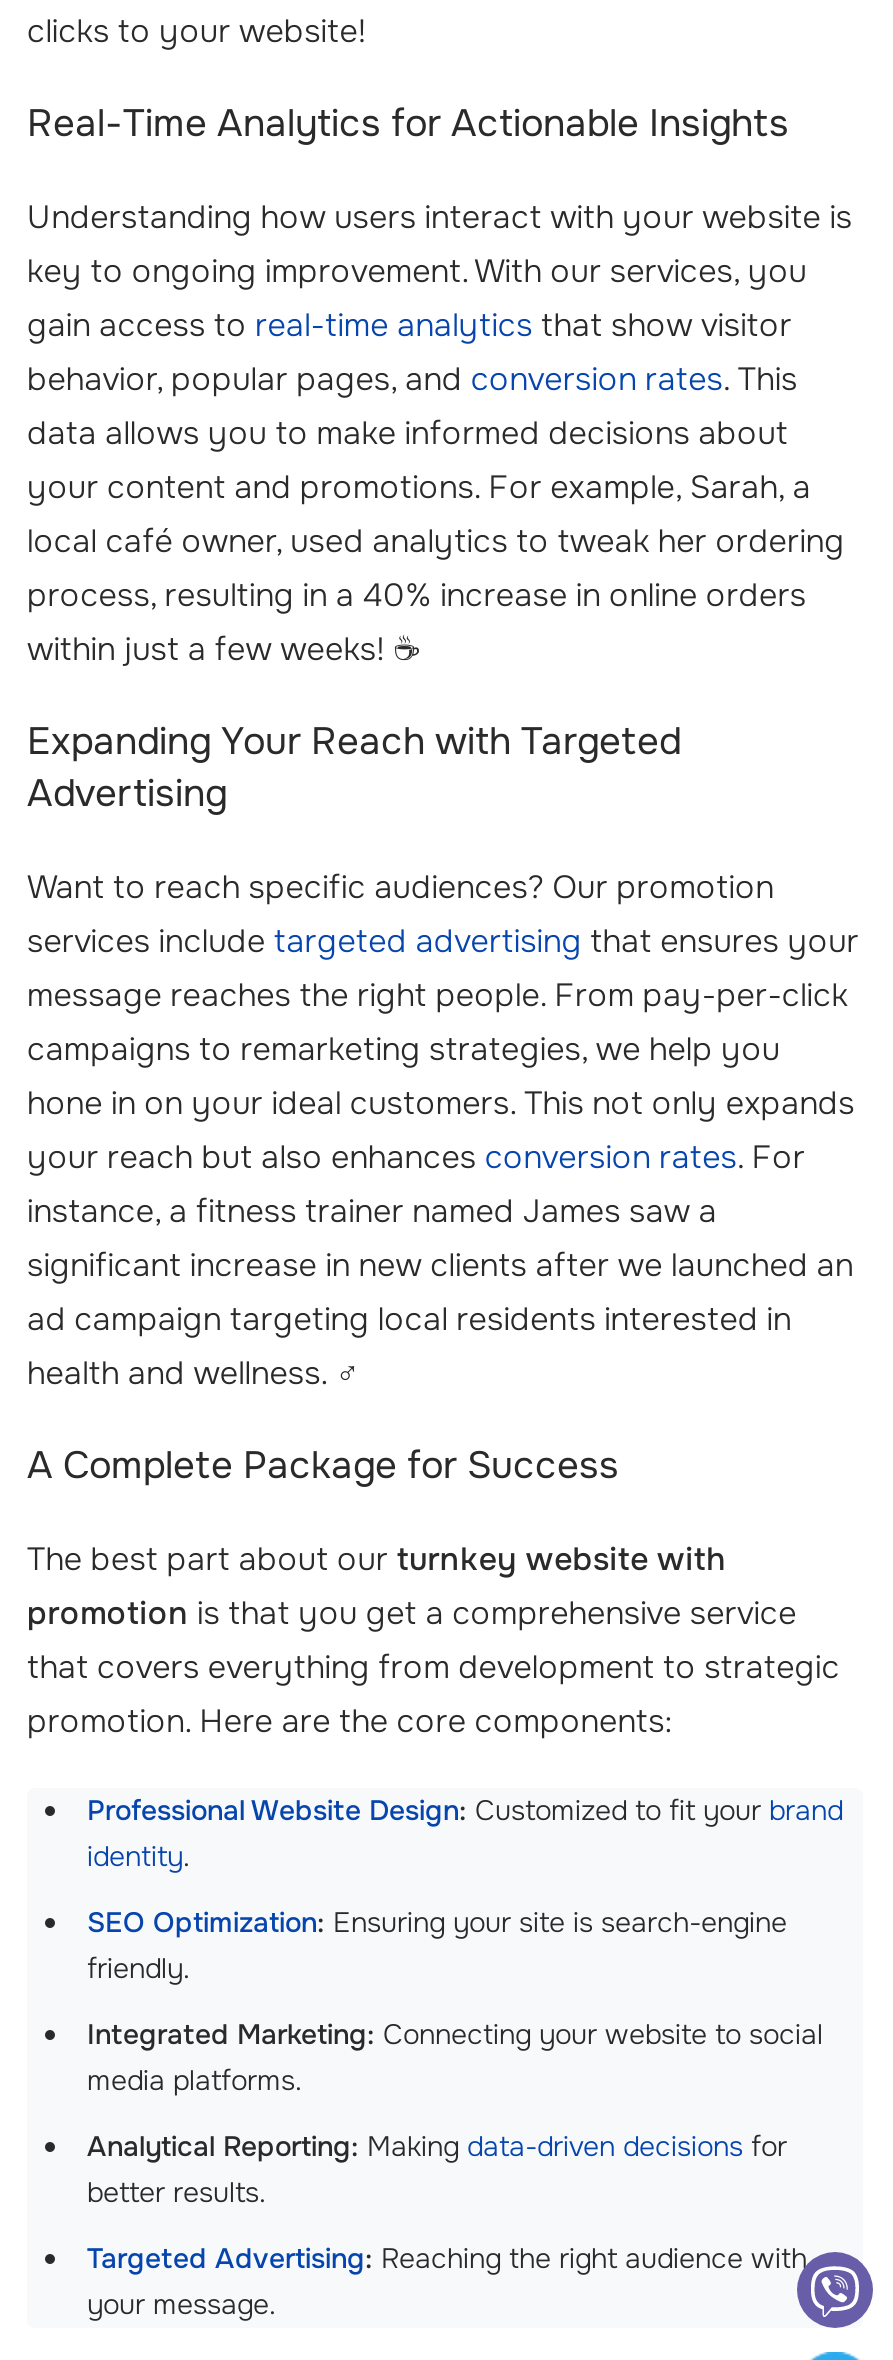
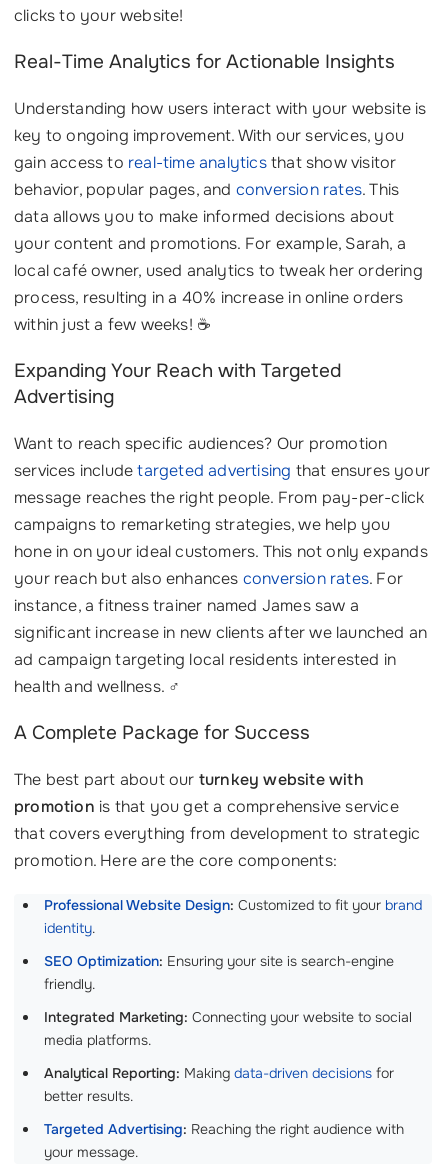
- [image]
